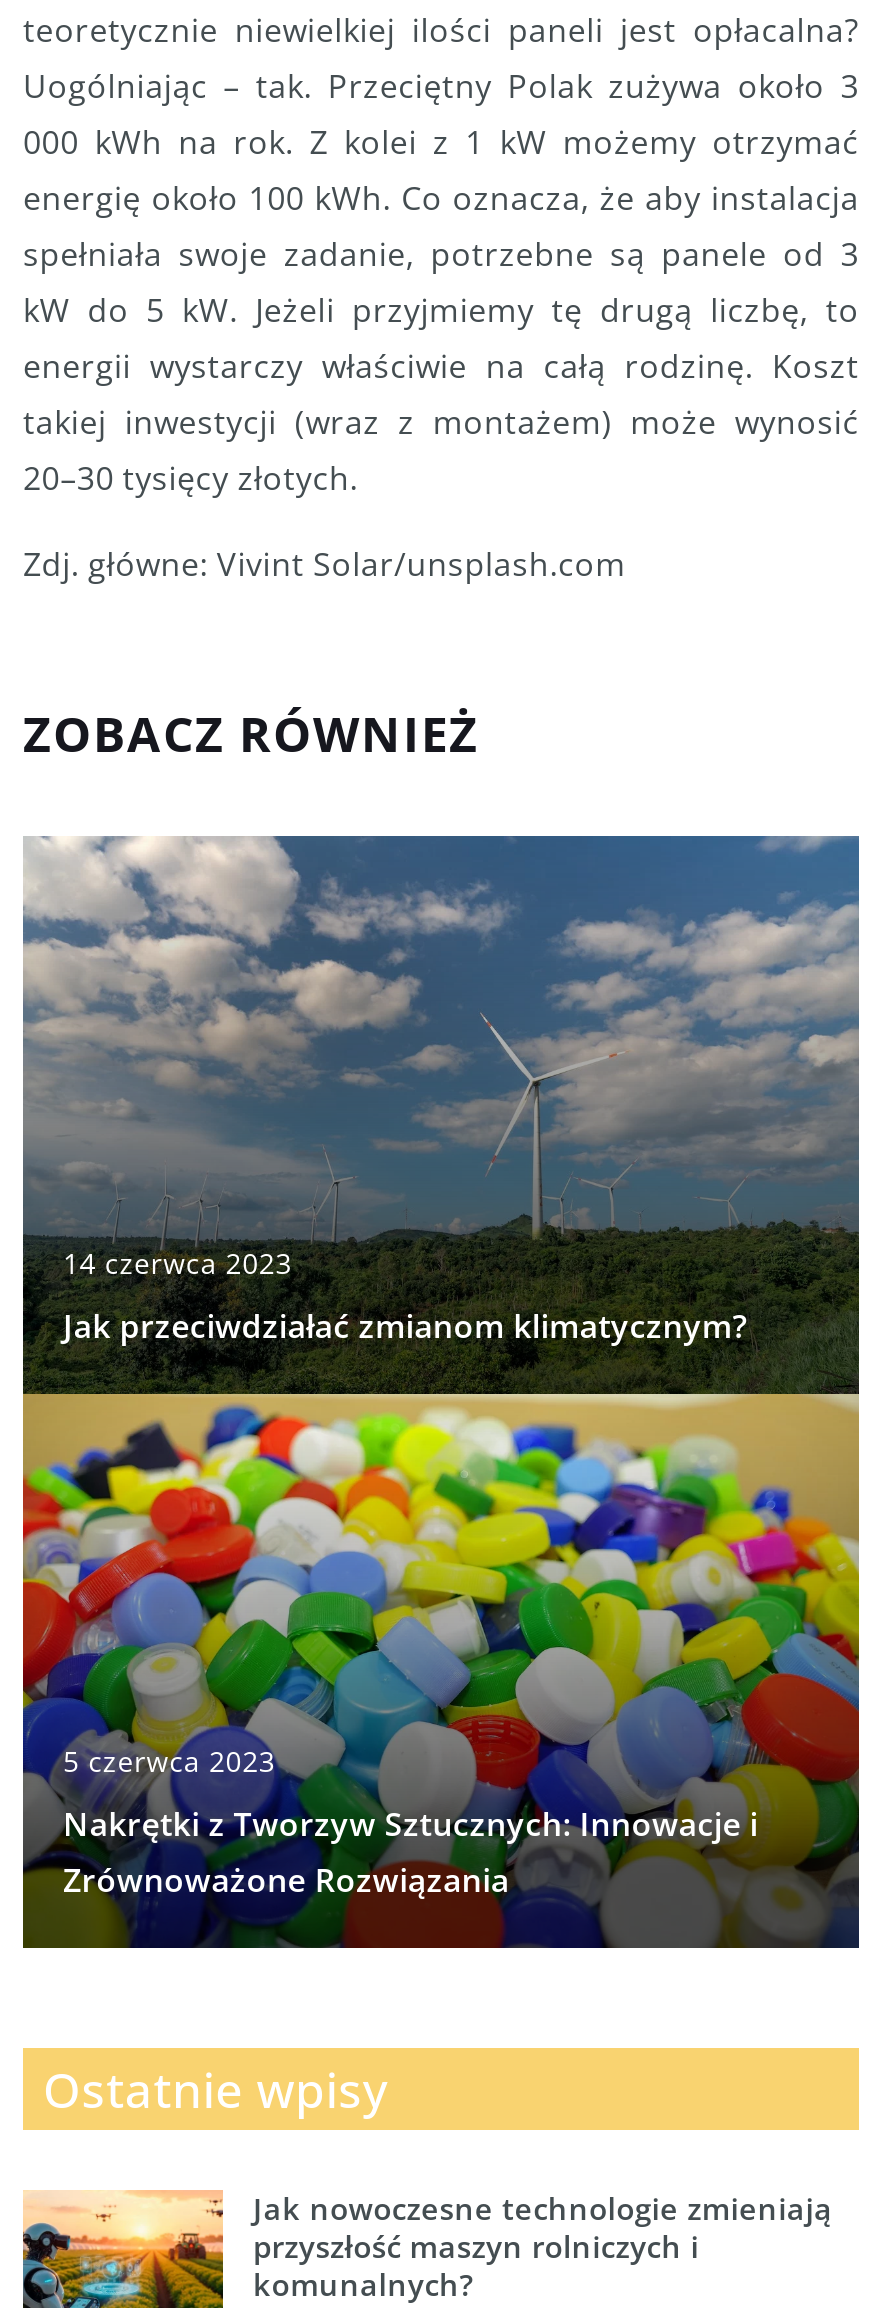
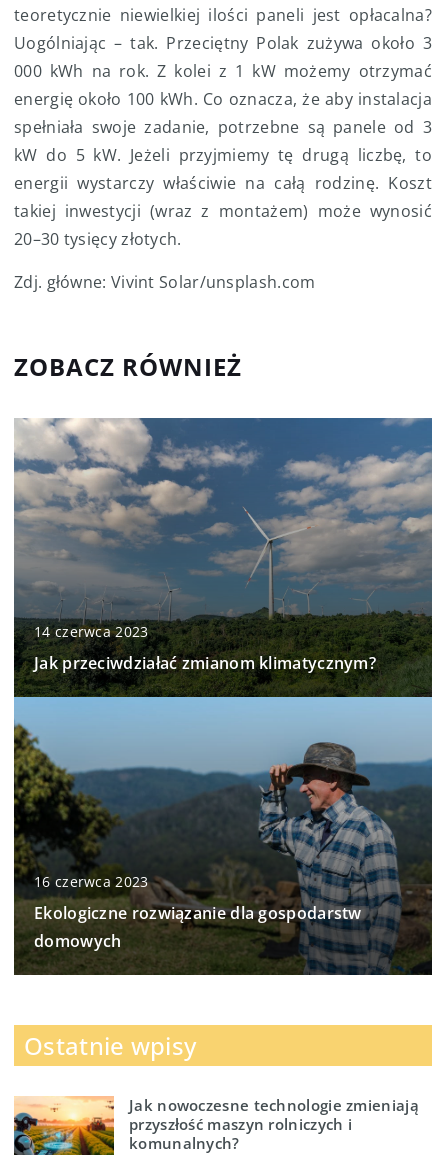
- [image]
- 5 czerwca 2023
+ [image]
+ 16 czerwca 2023

- Nakrętki z Tworzyw Sztucznych: Innowacje i
- Zrównoważone Rozwiązania
+ Ekologiczne rozwiązanie dla gospodarstw
+ domowych
